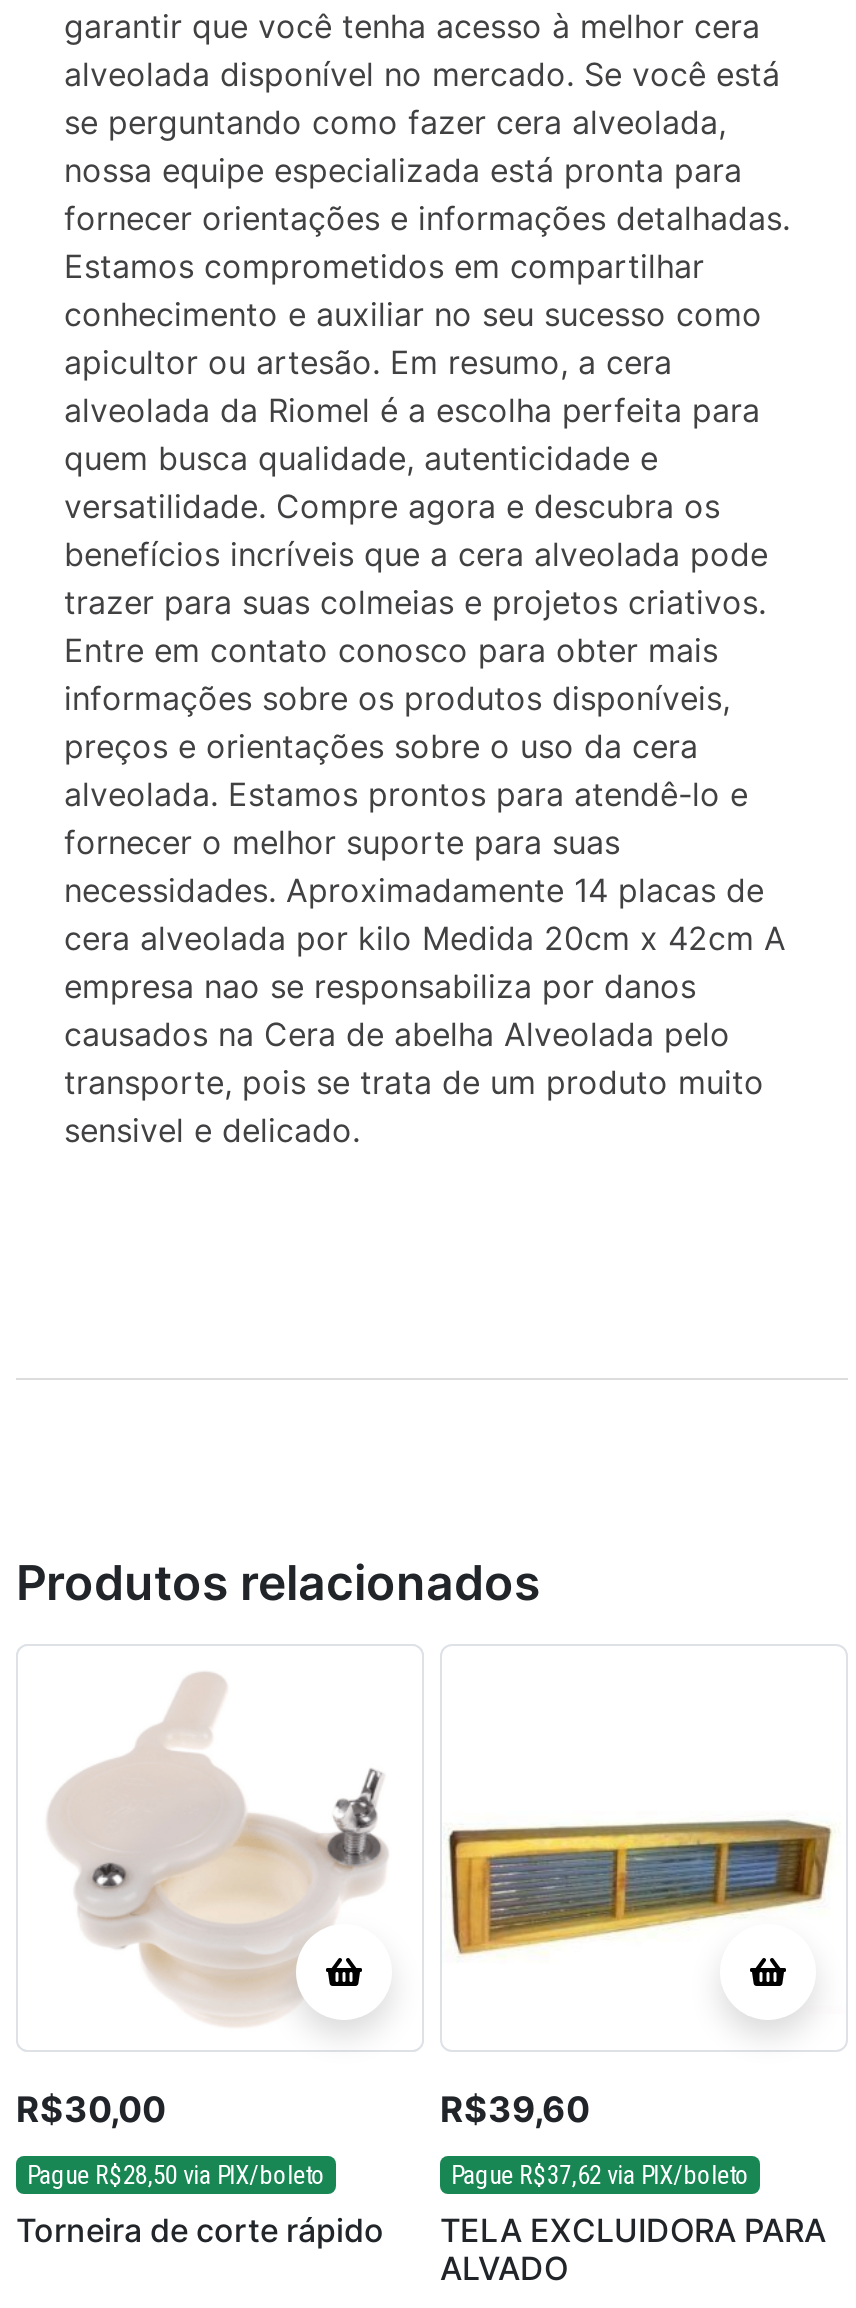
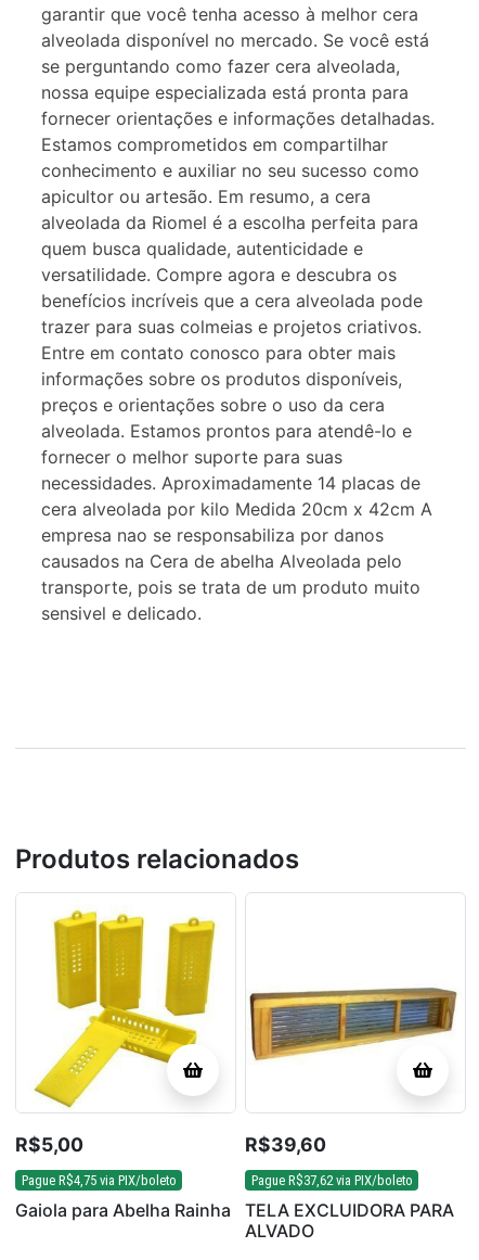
- [image]
- R$30,00
+ [image]
+ R$5,00

- Pague R$28,50 via PIX/boleto
+ Pague R$4,75 via PIX/boleto

- Torneira de corte rápido
+ Gaiola para Abelha Rainha
